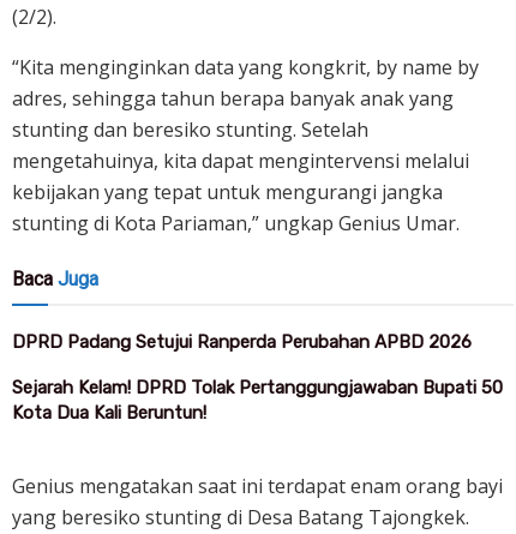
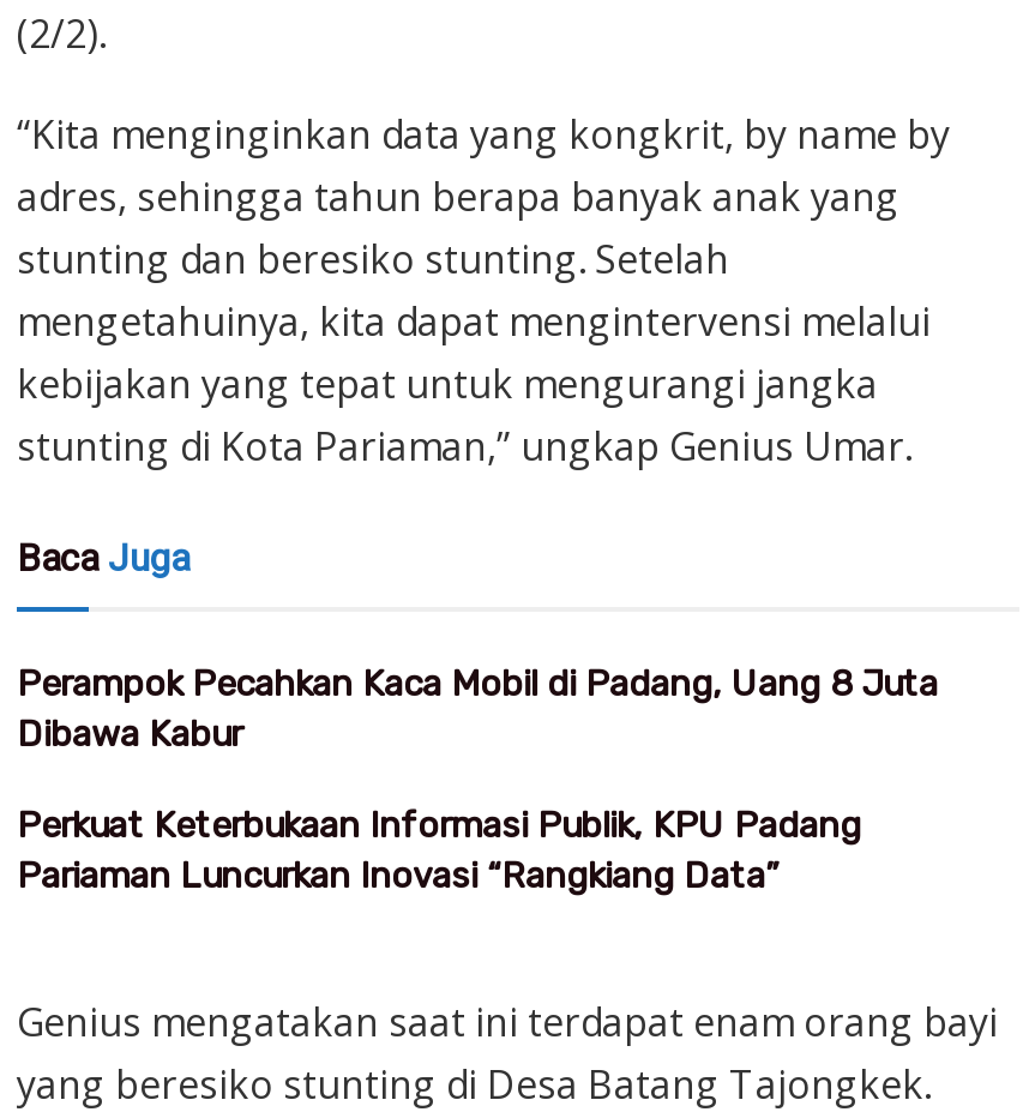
- DPRD Padang Setujui Ranperda Perubahan APBD 2026
+ Perampok Pecahkan Kaca Mobil di Padang, Uang 8 Juta
+ Dibawa Kabur

- Sejarah Kelam! DPRD Tolak Pertanggungjawaban Bupati 50
- Kota Dua Kali Beruntun!
+ Perkuat Keterbukaan Informasi Publik, KPU Padang
+ Pariaman Luncurkan Inovasi “Rangkiang Data”
